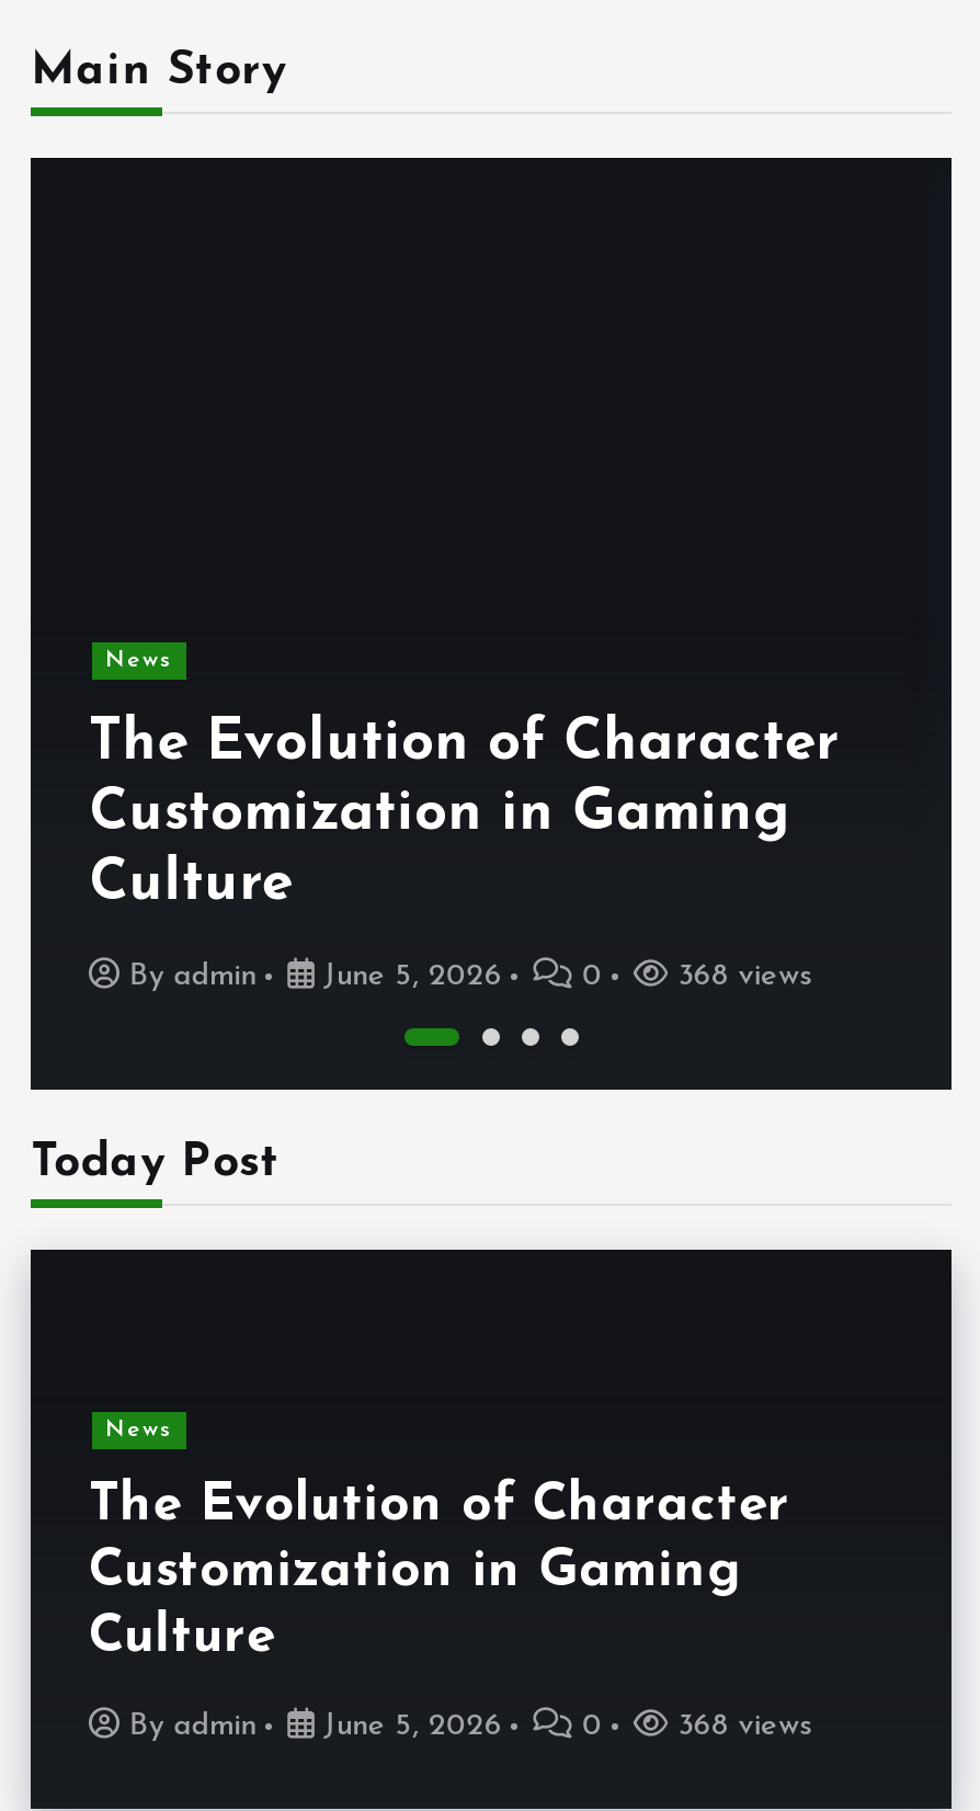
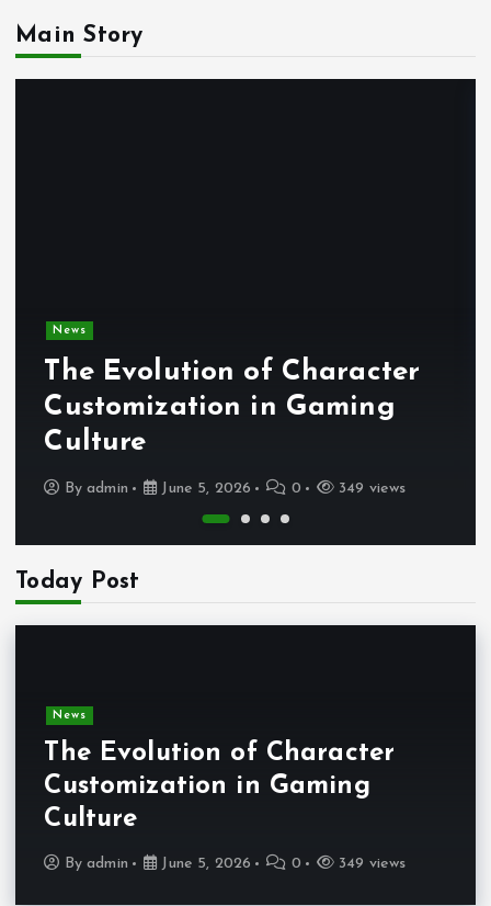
- 368 views
+ 349 views

- 368 views
+ 349 views
